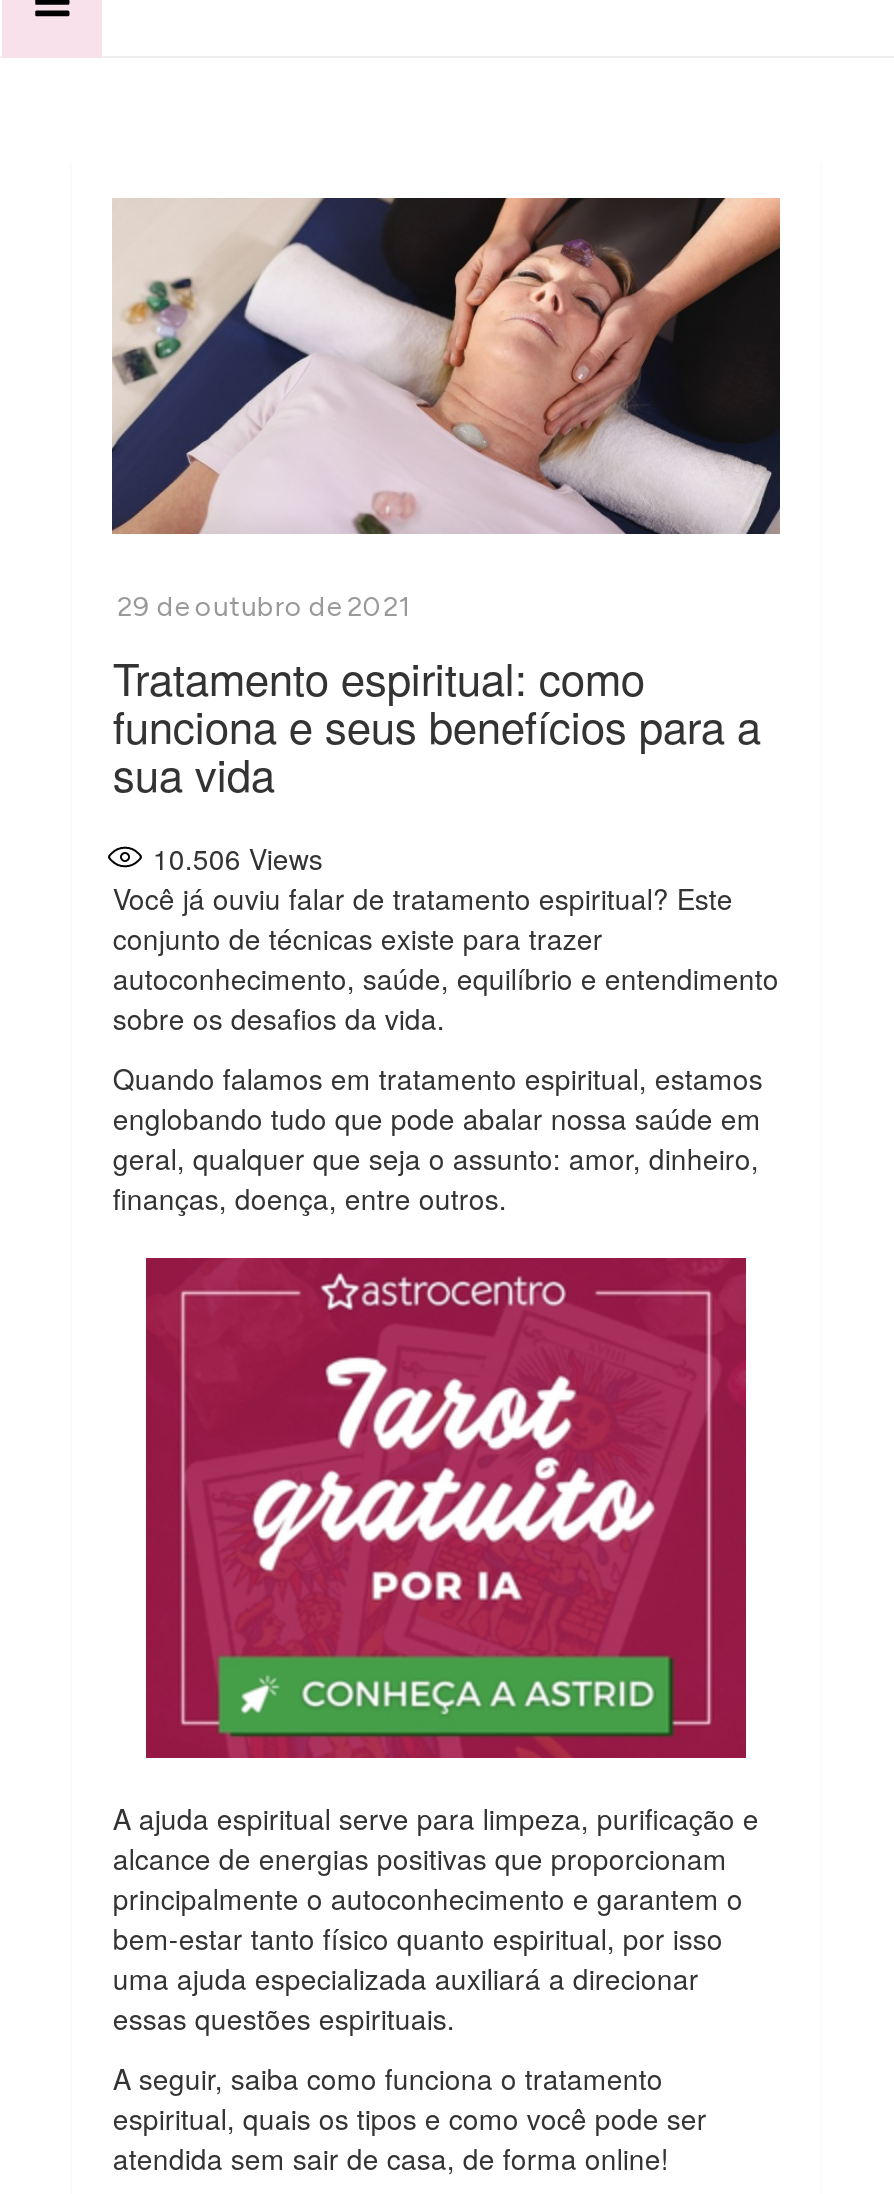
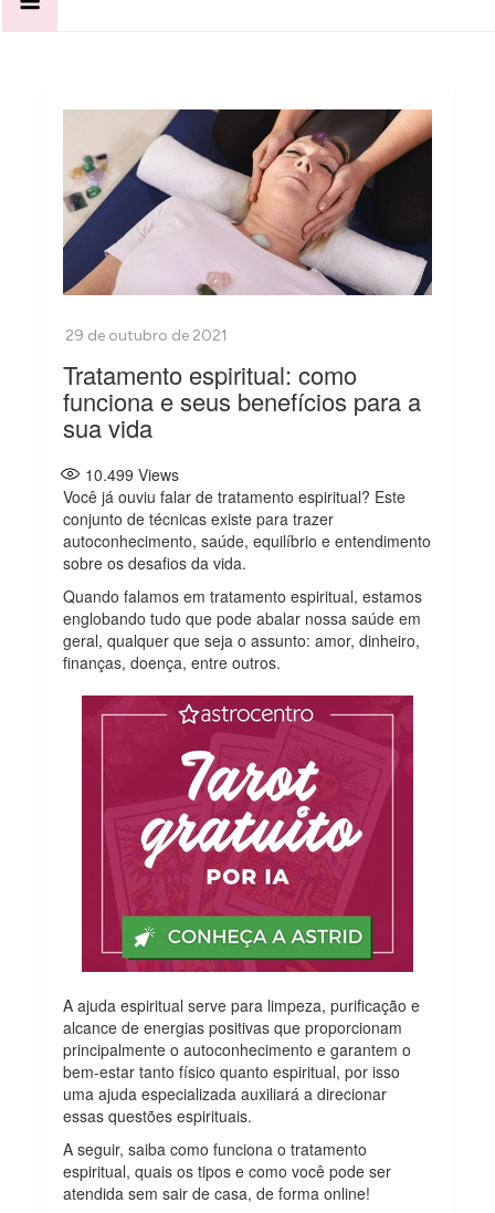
- 10.506 Views
+ 10.499 Views
